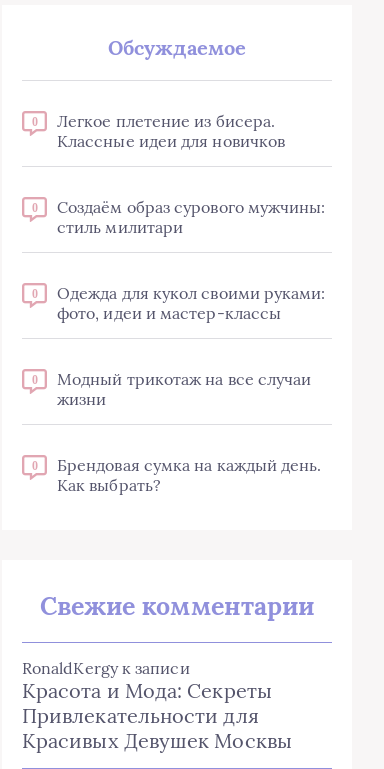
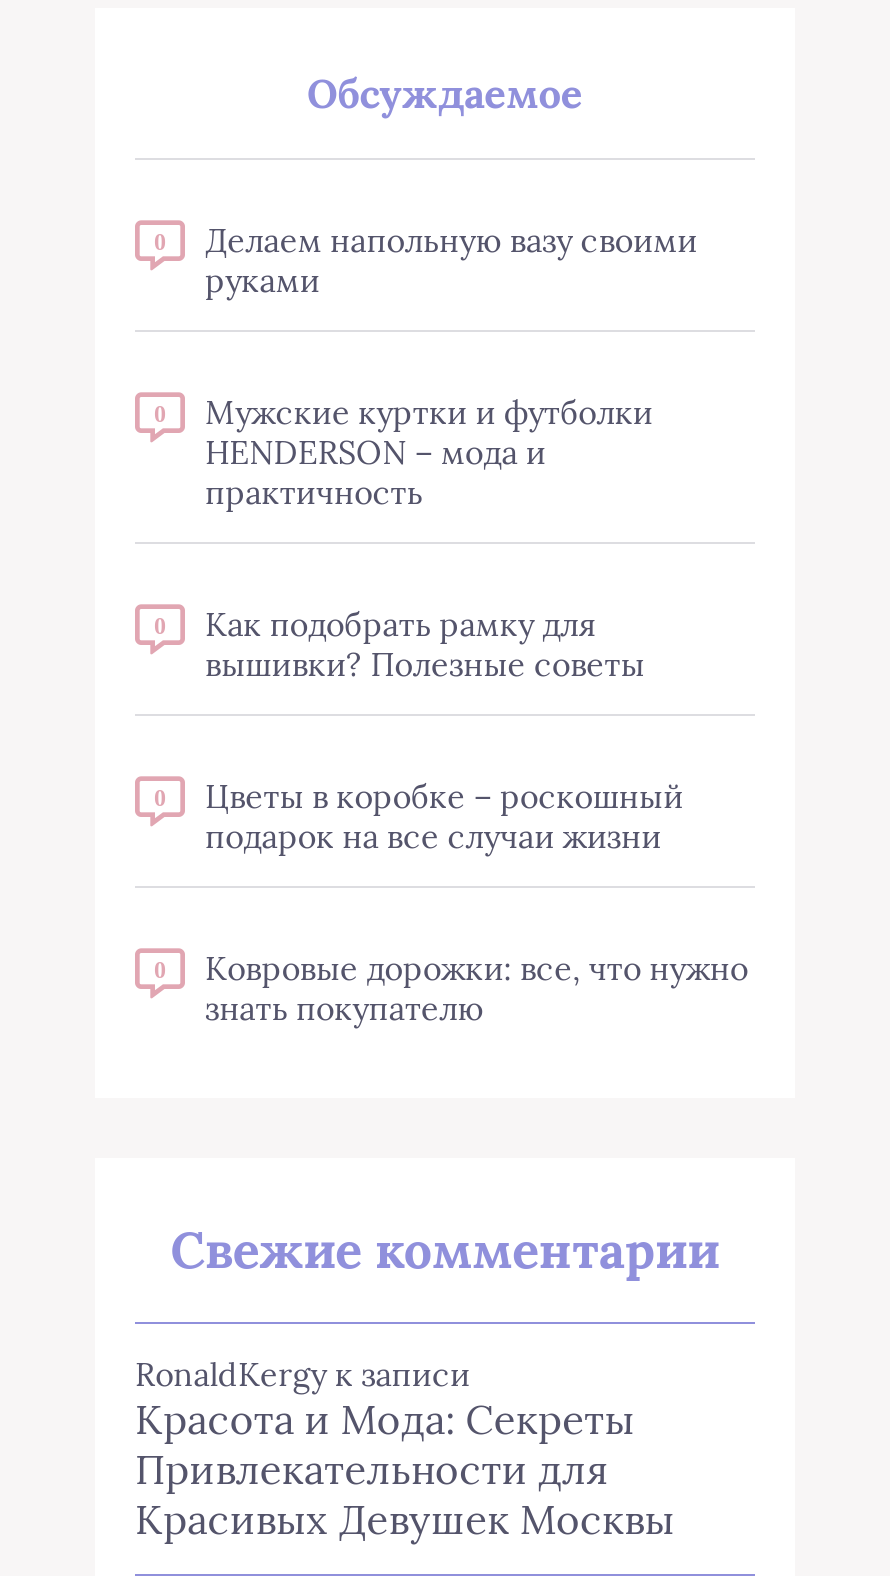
- Легкое плетение из бисера.
- Классные идеи для новичков
+ Делаем напольную вазу своими
+ руками

- Создаём образ сурового мужчины:
- стиль милитари
+ Мужские куртки и футболки
+ HENDERSON – мода и
+ практичность

- Одежда для кукол своими руками:
- фото, идеи и мастер-классы
+ Как подобрать рамку для
+ вышивки? Полезные советы

- Модный трикотаж на все случаи
- жизни
+ Цветы в коробке – роскошный
+ подарок на все случаи жизни

- Брендовая сумка на каждый день.
- Как выбрать?
+ Ковровые дорожки: все, что нужно
+ знать покупателю
